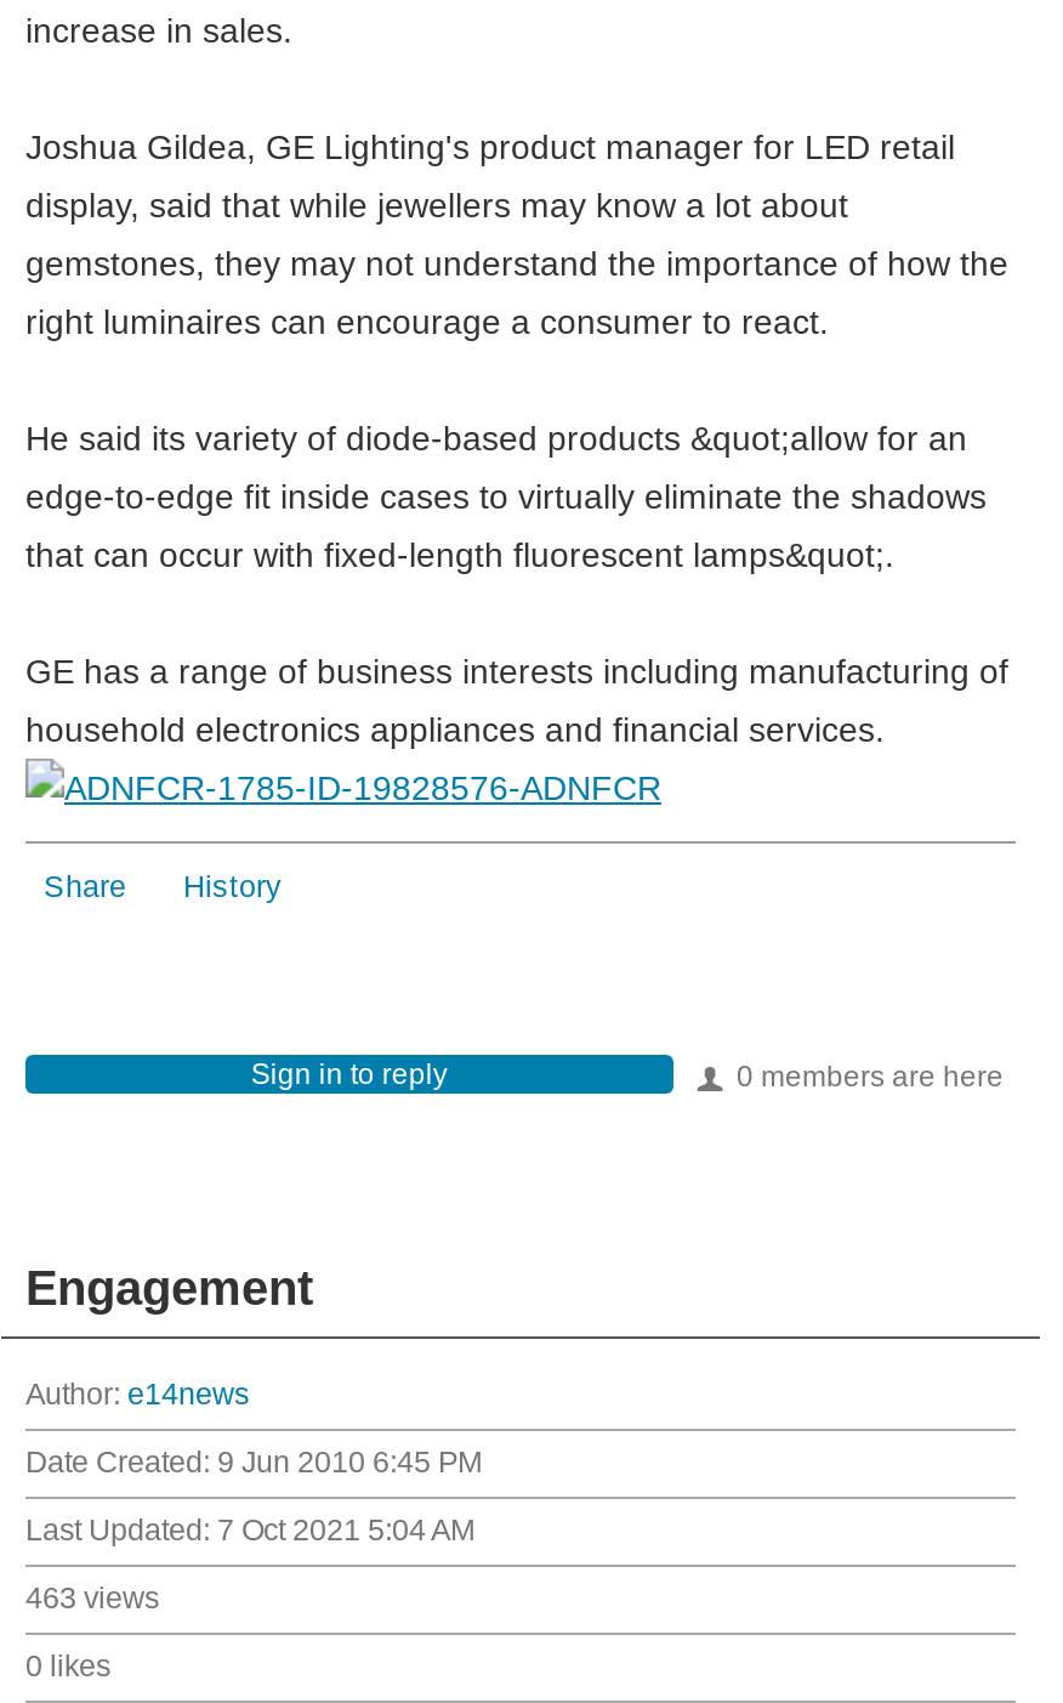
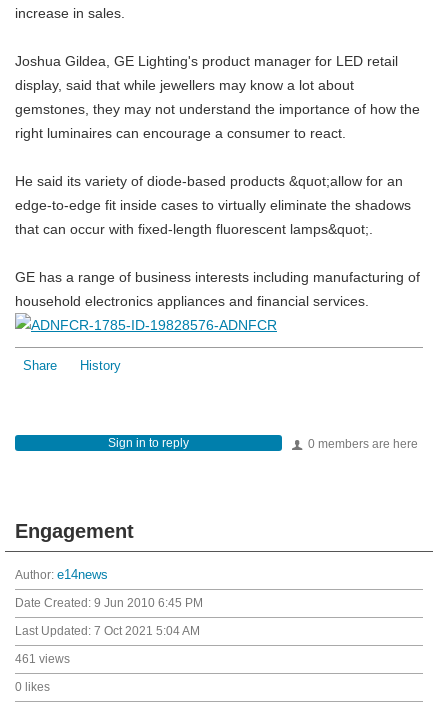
- 463 views
+ 461 views
